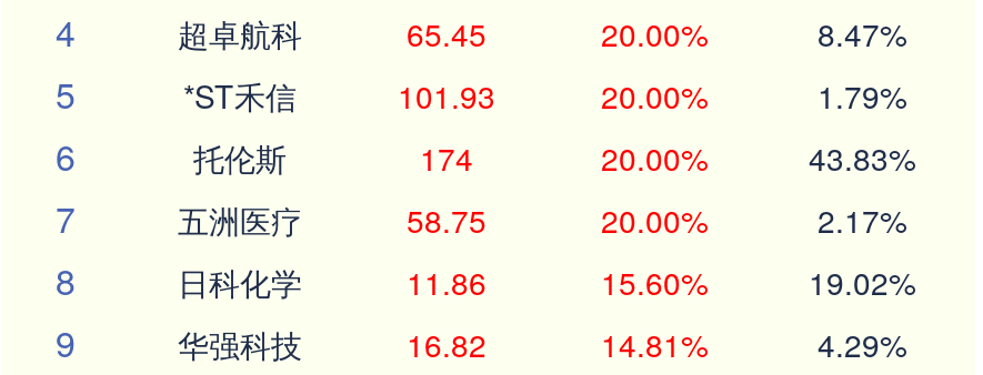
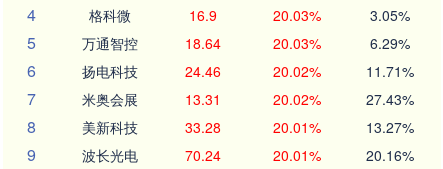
- 超卓航科
- 65.45
- 20.00%
- 8.47%
+ 格科微
+ 16.9
+ 20.03%
+ 3.05%

- *ST禾信
- 101.93
- 20.00%
- 1.79%
+ 万通智控
+ 18.64
+ 20.03%
+ 6.29%

- 托伦斯
- 174
- 20.00%
- 43.83%
+ 扬电科技
+ 24.46
+ 20.02%
+ 11.71%

- 五洲医疗
- 58.75
- 20.00%
- 2.17%
+ 米奥会展
+ 13.31
+ 20.02%
+ 27.43%

- 日科化学
- 11.86
- 15.60%
- 19.02%
+ 美新科技
+ 33.28
+ 20.01%
+ 13.27%

- 华强科技
- 16.82
- 14.81%
- 4.29%
+ 波长光电
+ 70.24
+ 20.01%
+ 20.16%
